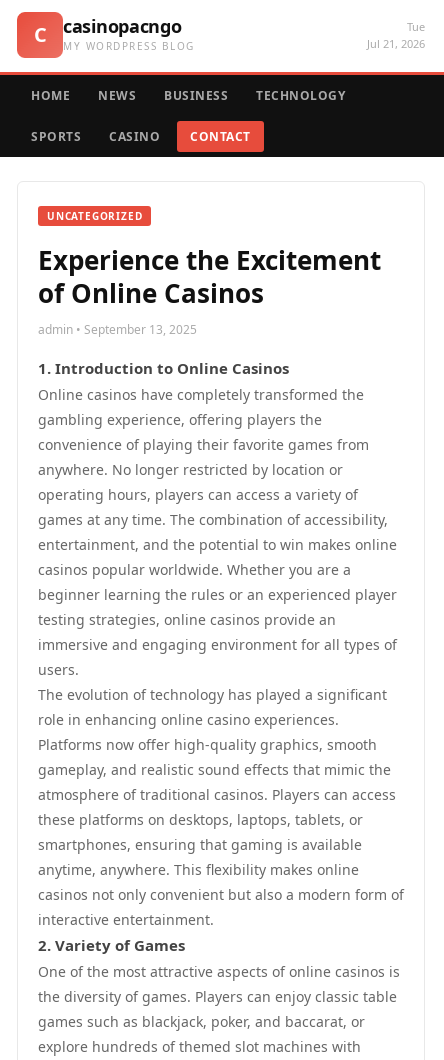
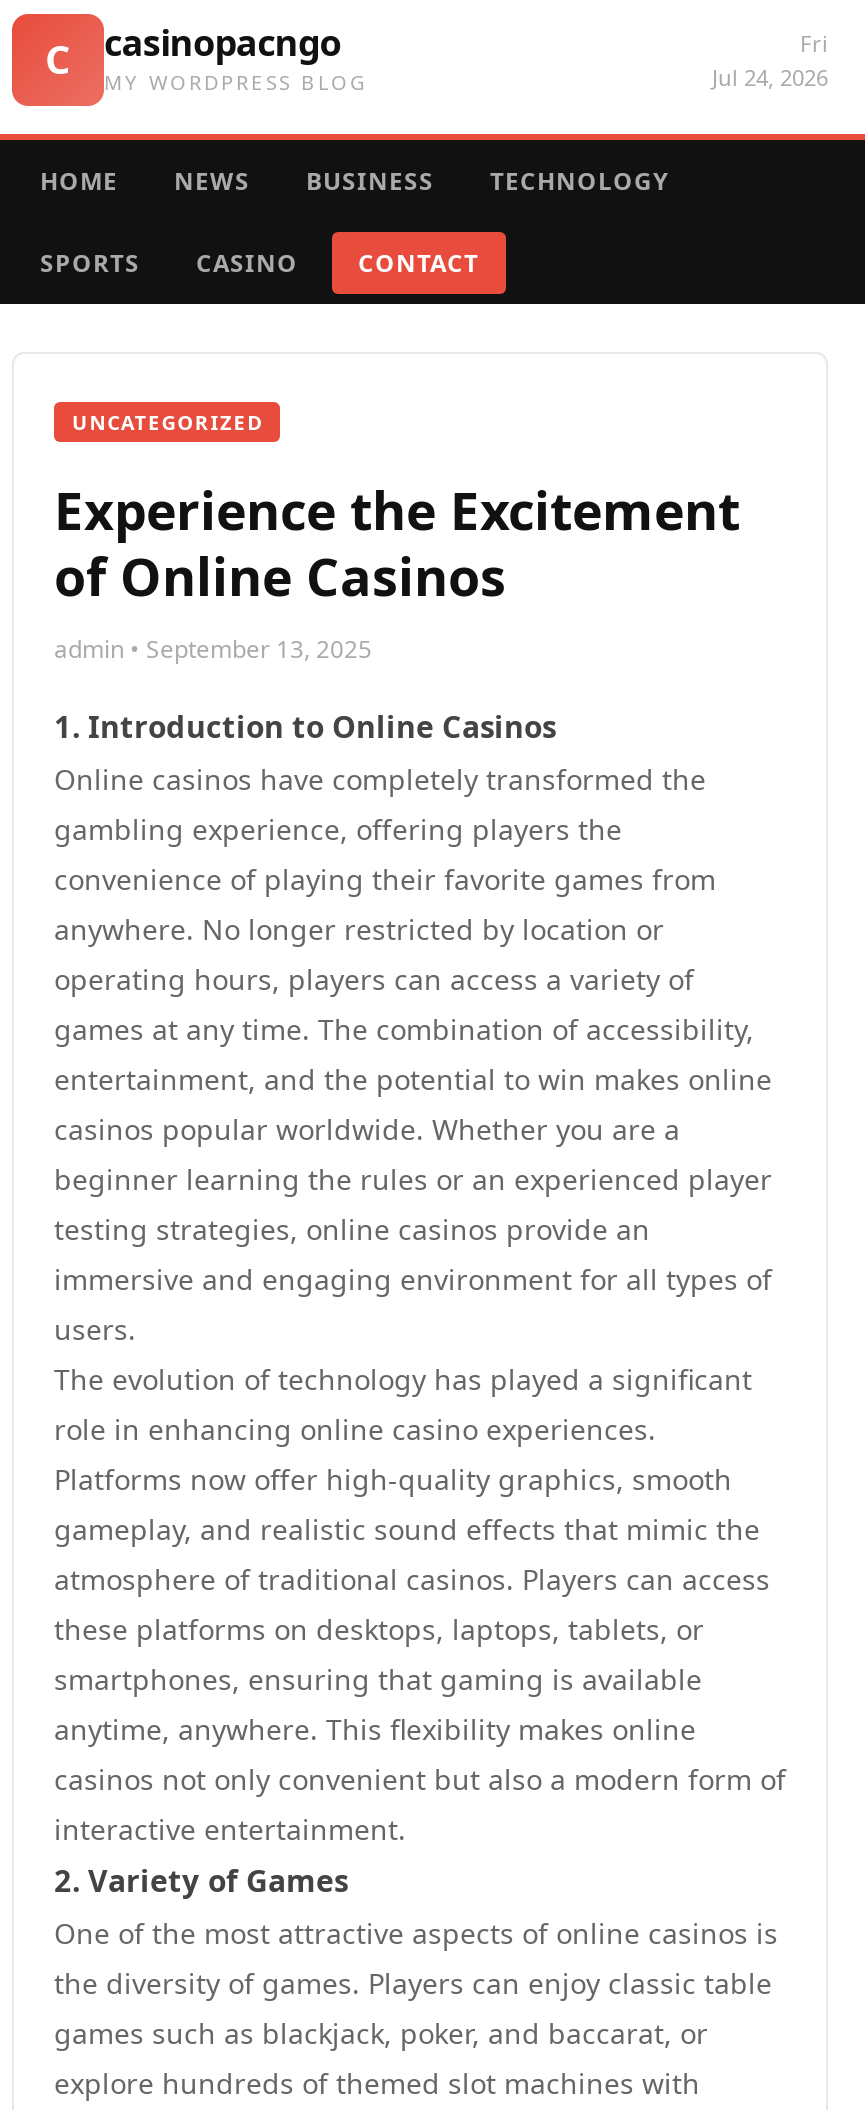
- Tue
- Jul 21, 2026
+ Fri
+ Jul 24, 2026
